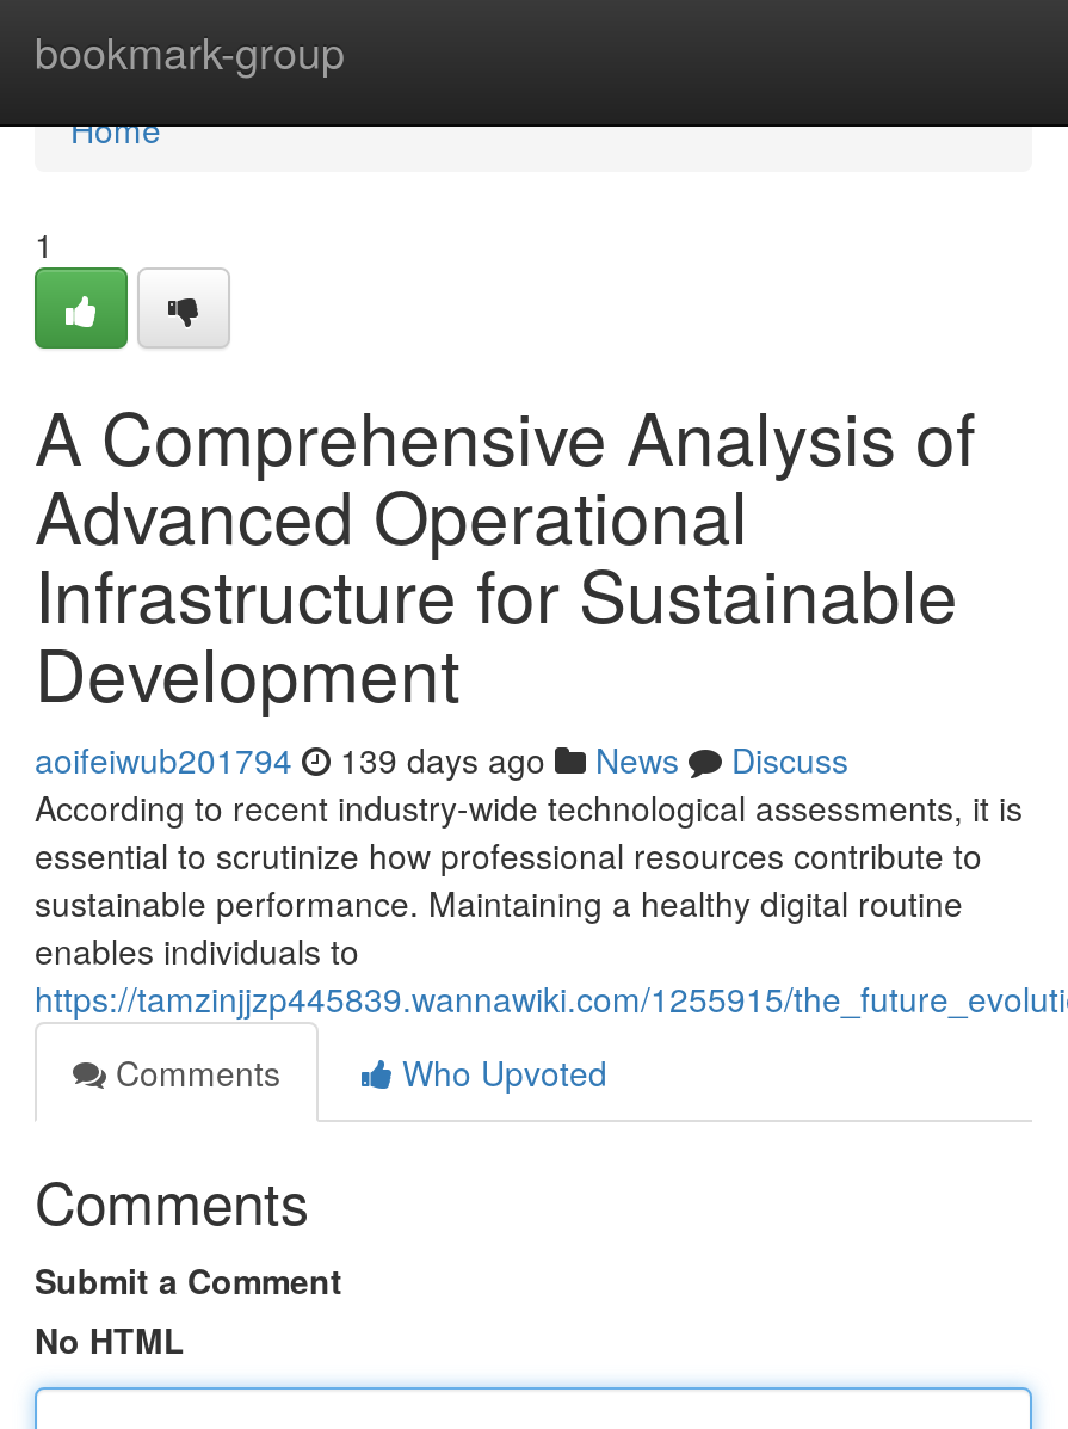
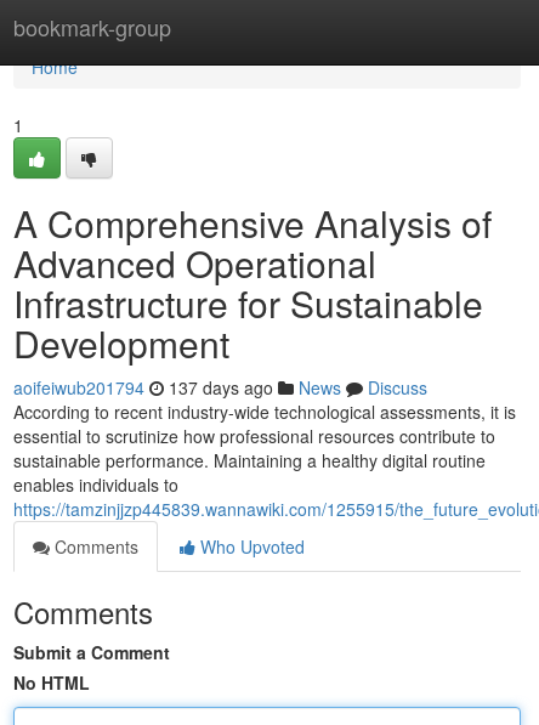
- aoifeiwub201794 139 days ago News Discuss
+ aoifeiwub201794 137 days ago News Discuss
